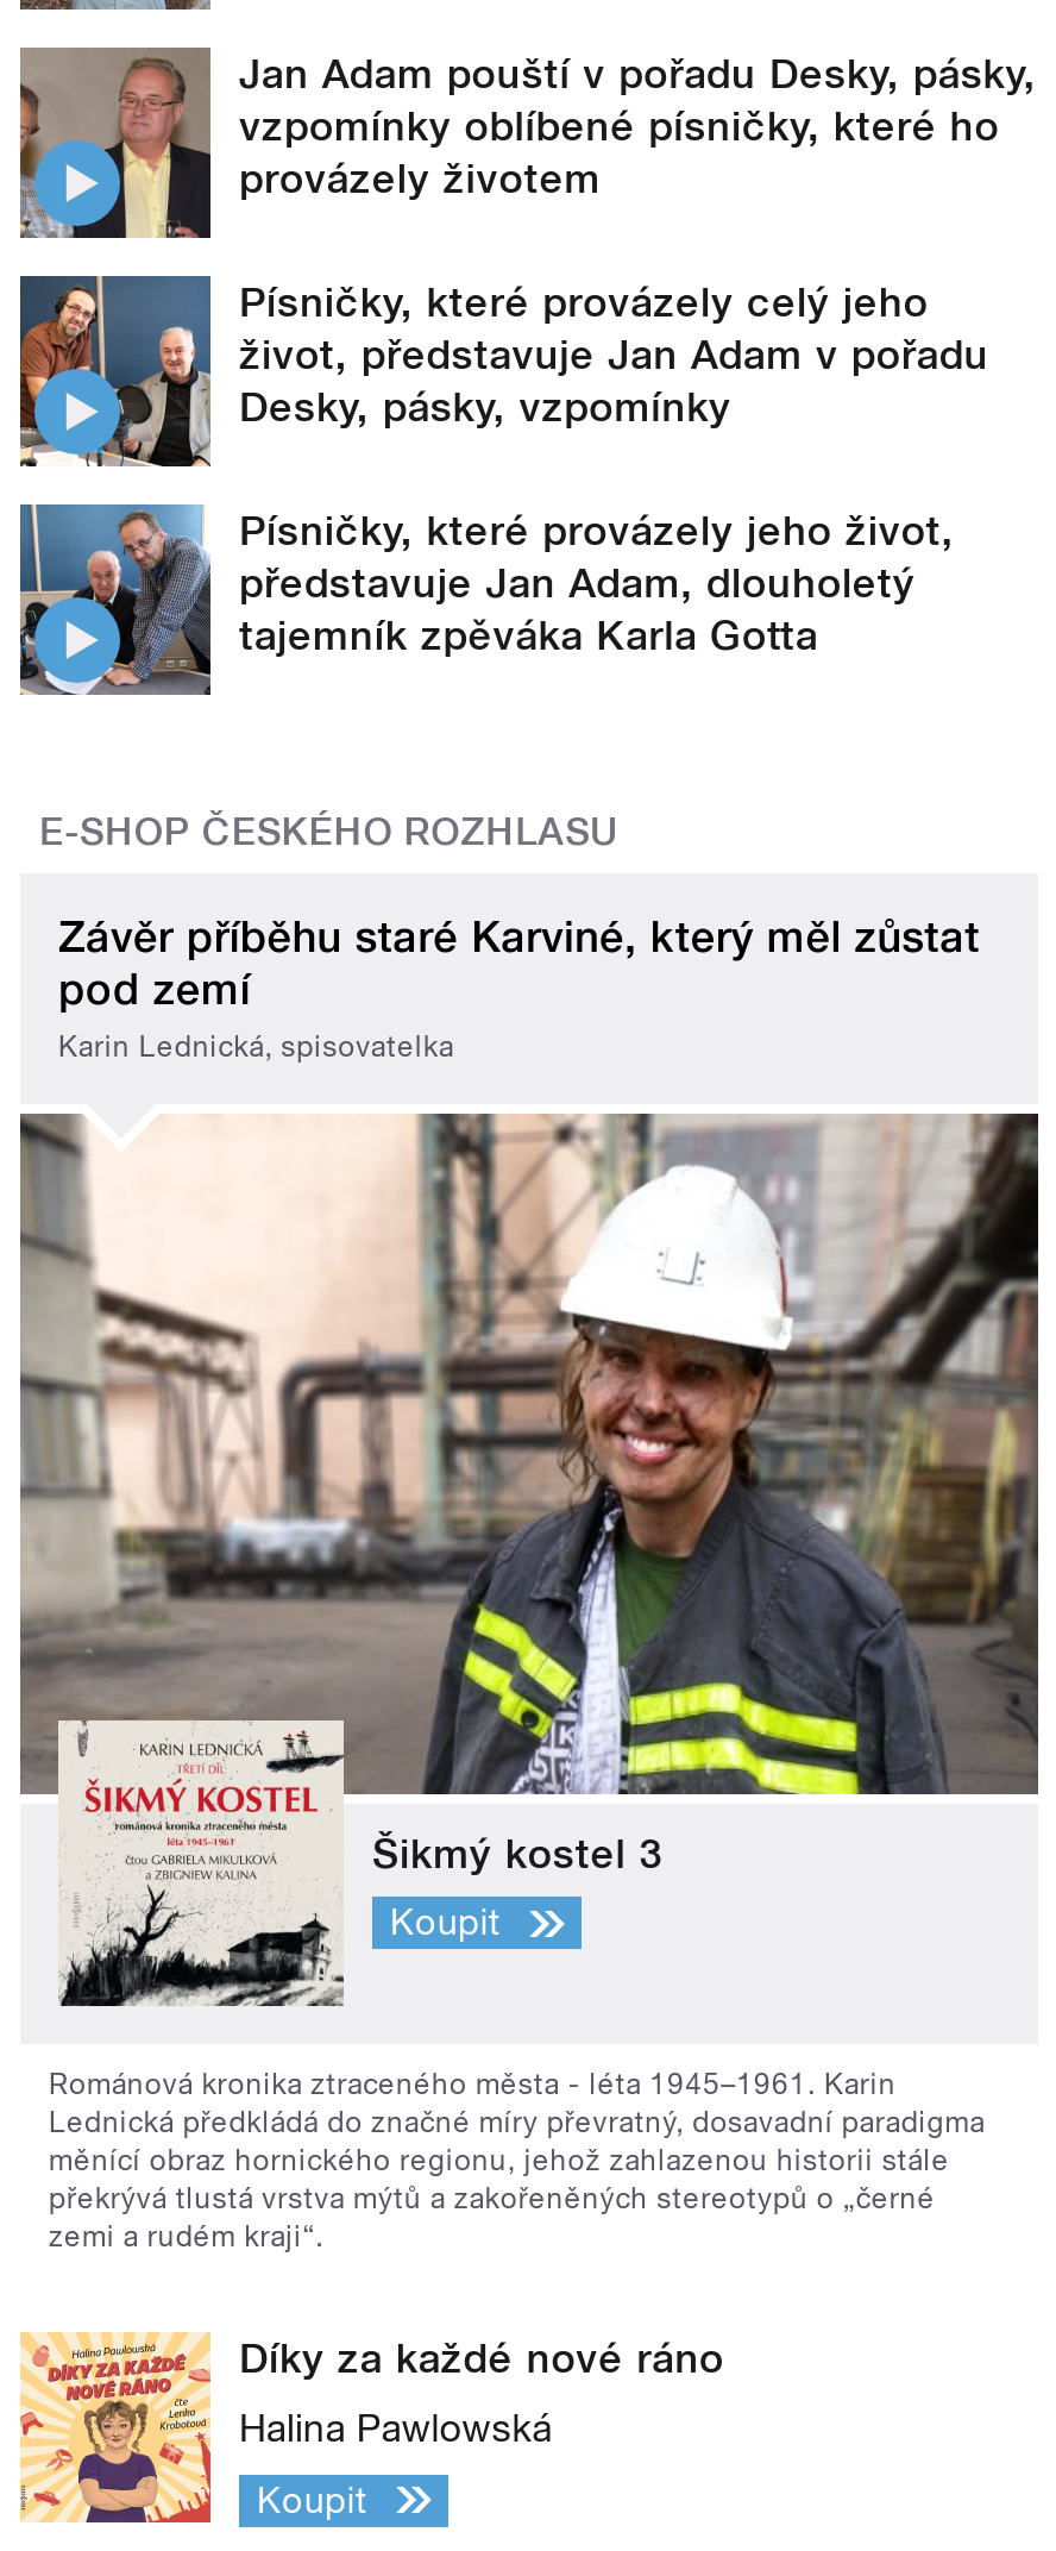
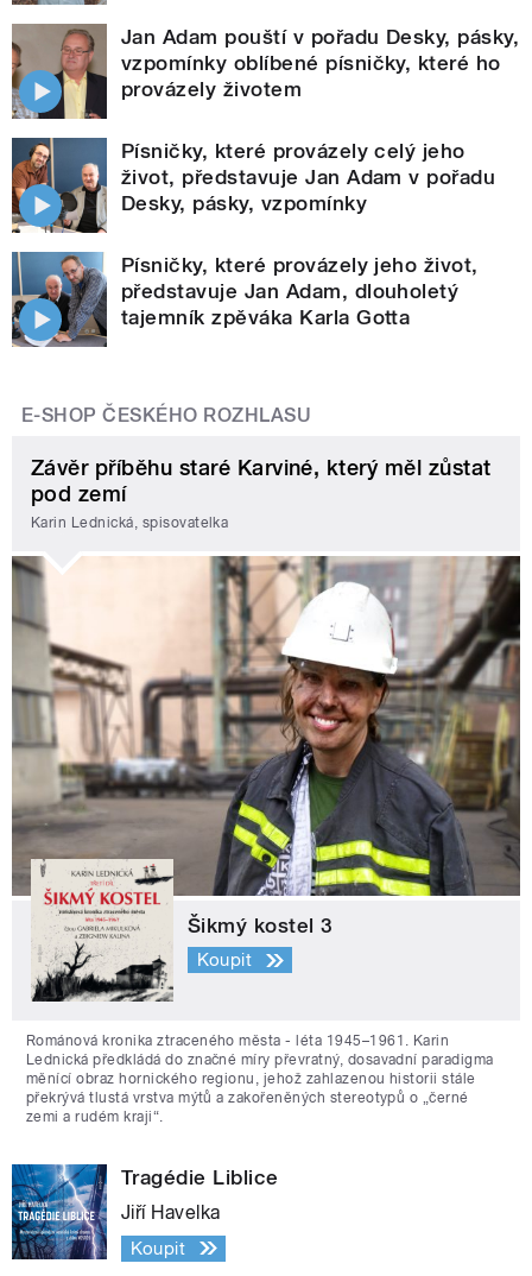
- [image]
- Díky za každé nové ráno
+ [image]
+ Tragédie Liblice

- Halina Pawlowská
+ Jiří Havelka
